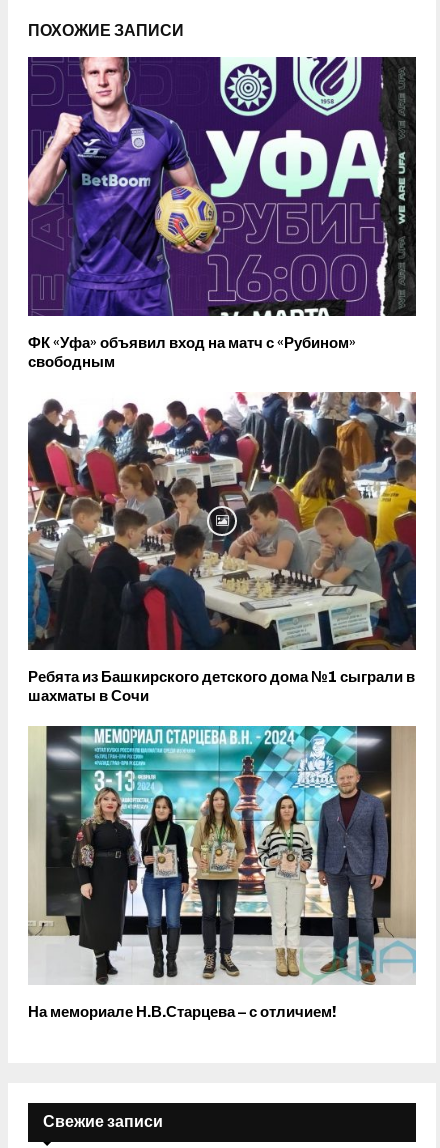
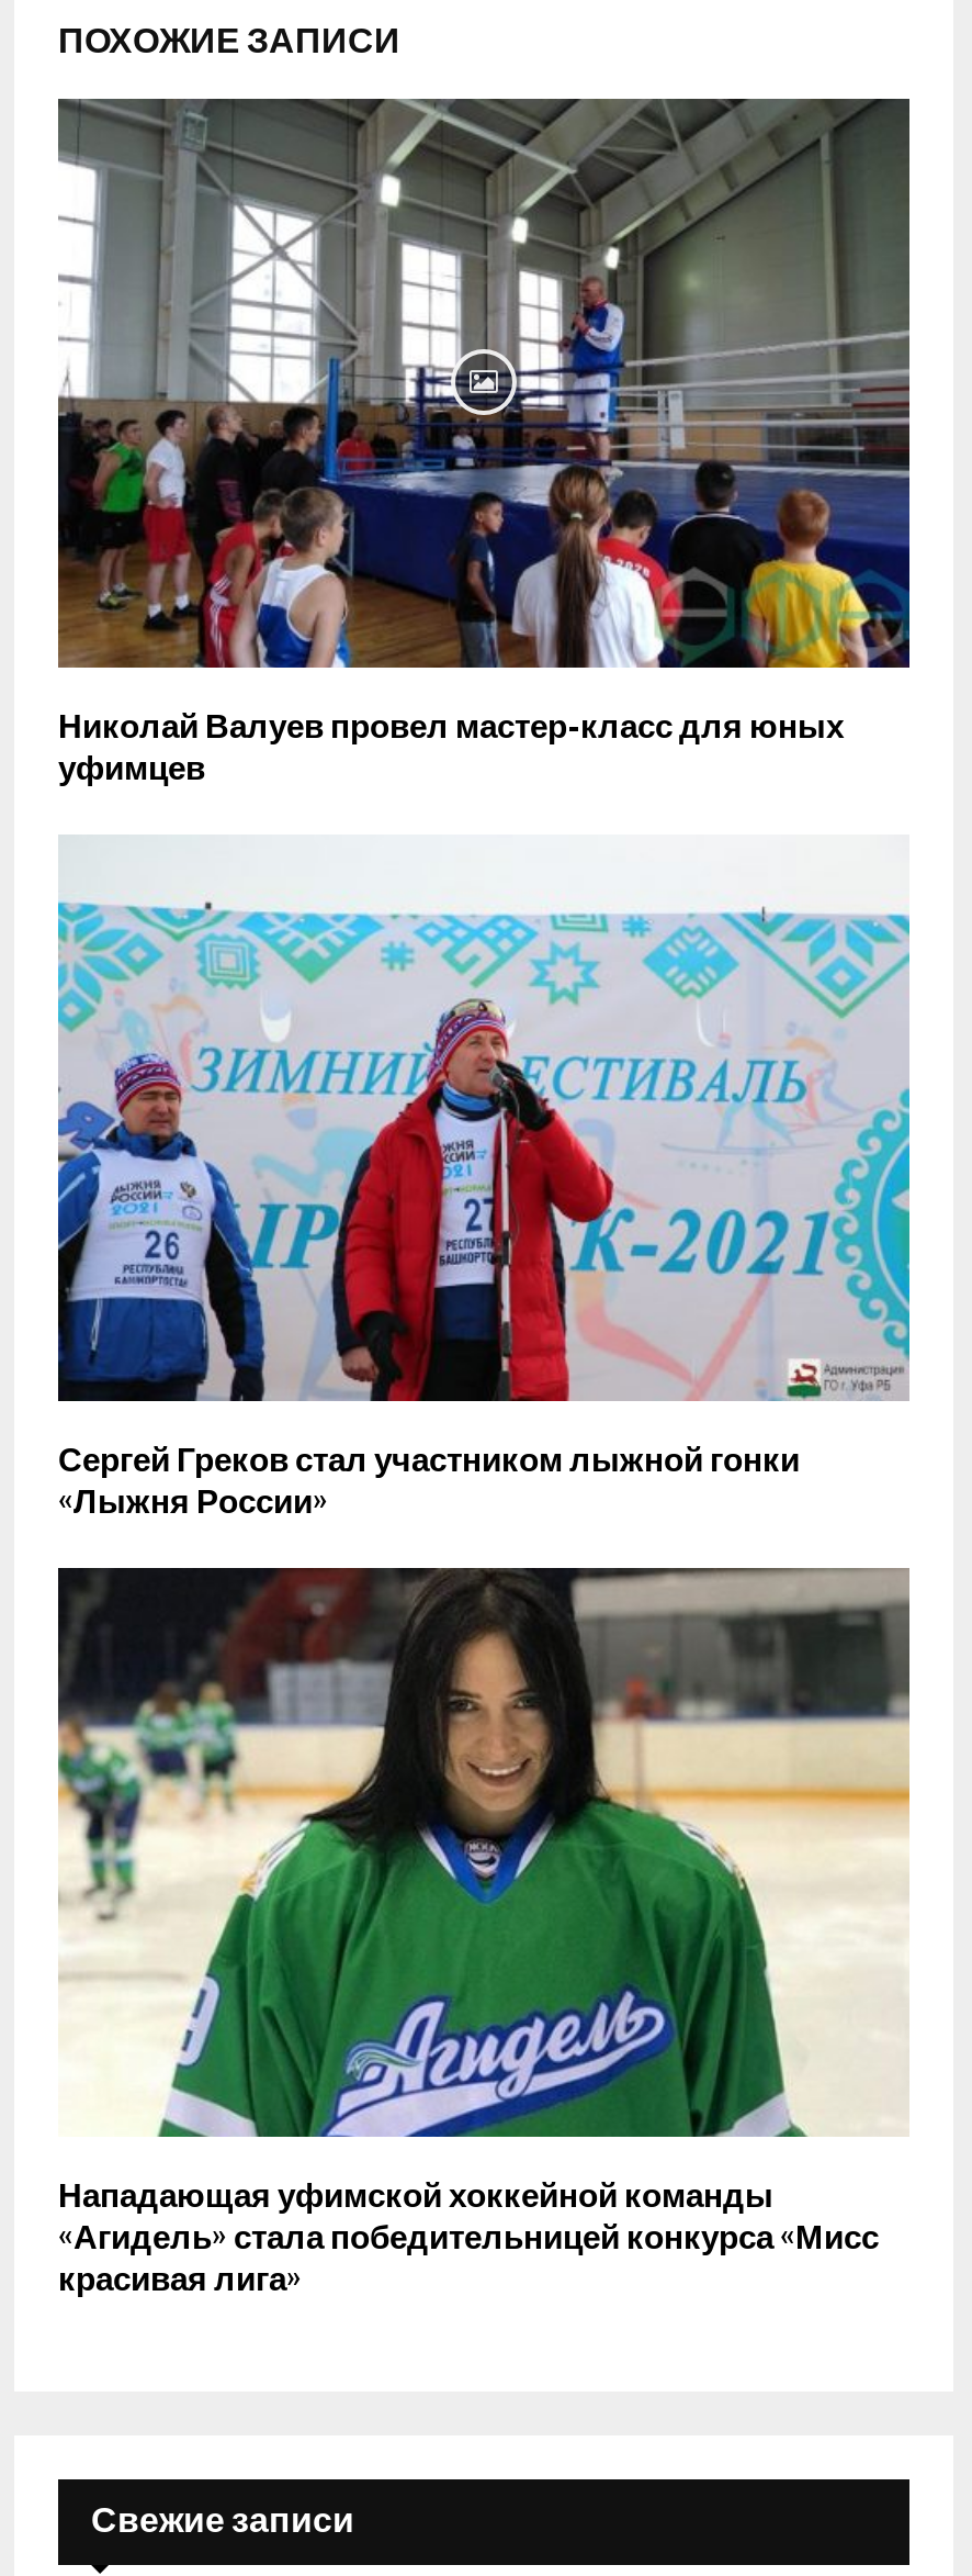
- [image]
- ФК «Уфа» объявил вход на матч с «Рубином»
- свободным
+ [image]
+ Николай Валуев провел мастер-класс для юных
+ уфимцев

- [image]
- Ребята из Башкирского детского дома №1 сыграли в
- шахматы в Сочи
+ [image]
+ Сергей Греков стал участником лыжной гонки
+ «Лыжня России»

- [image]
- На мемориале Н.В.Старцева – с отличием!
+ [image]
+ Нападающая уфимской хоккейной команды
+ «Агидель» стала победительницей конкурса «Мисс
+ красивая лига»
